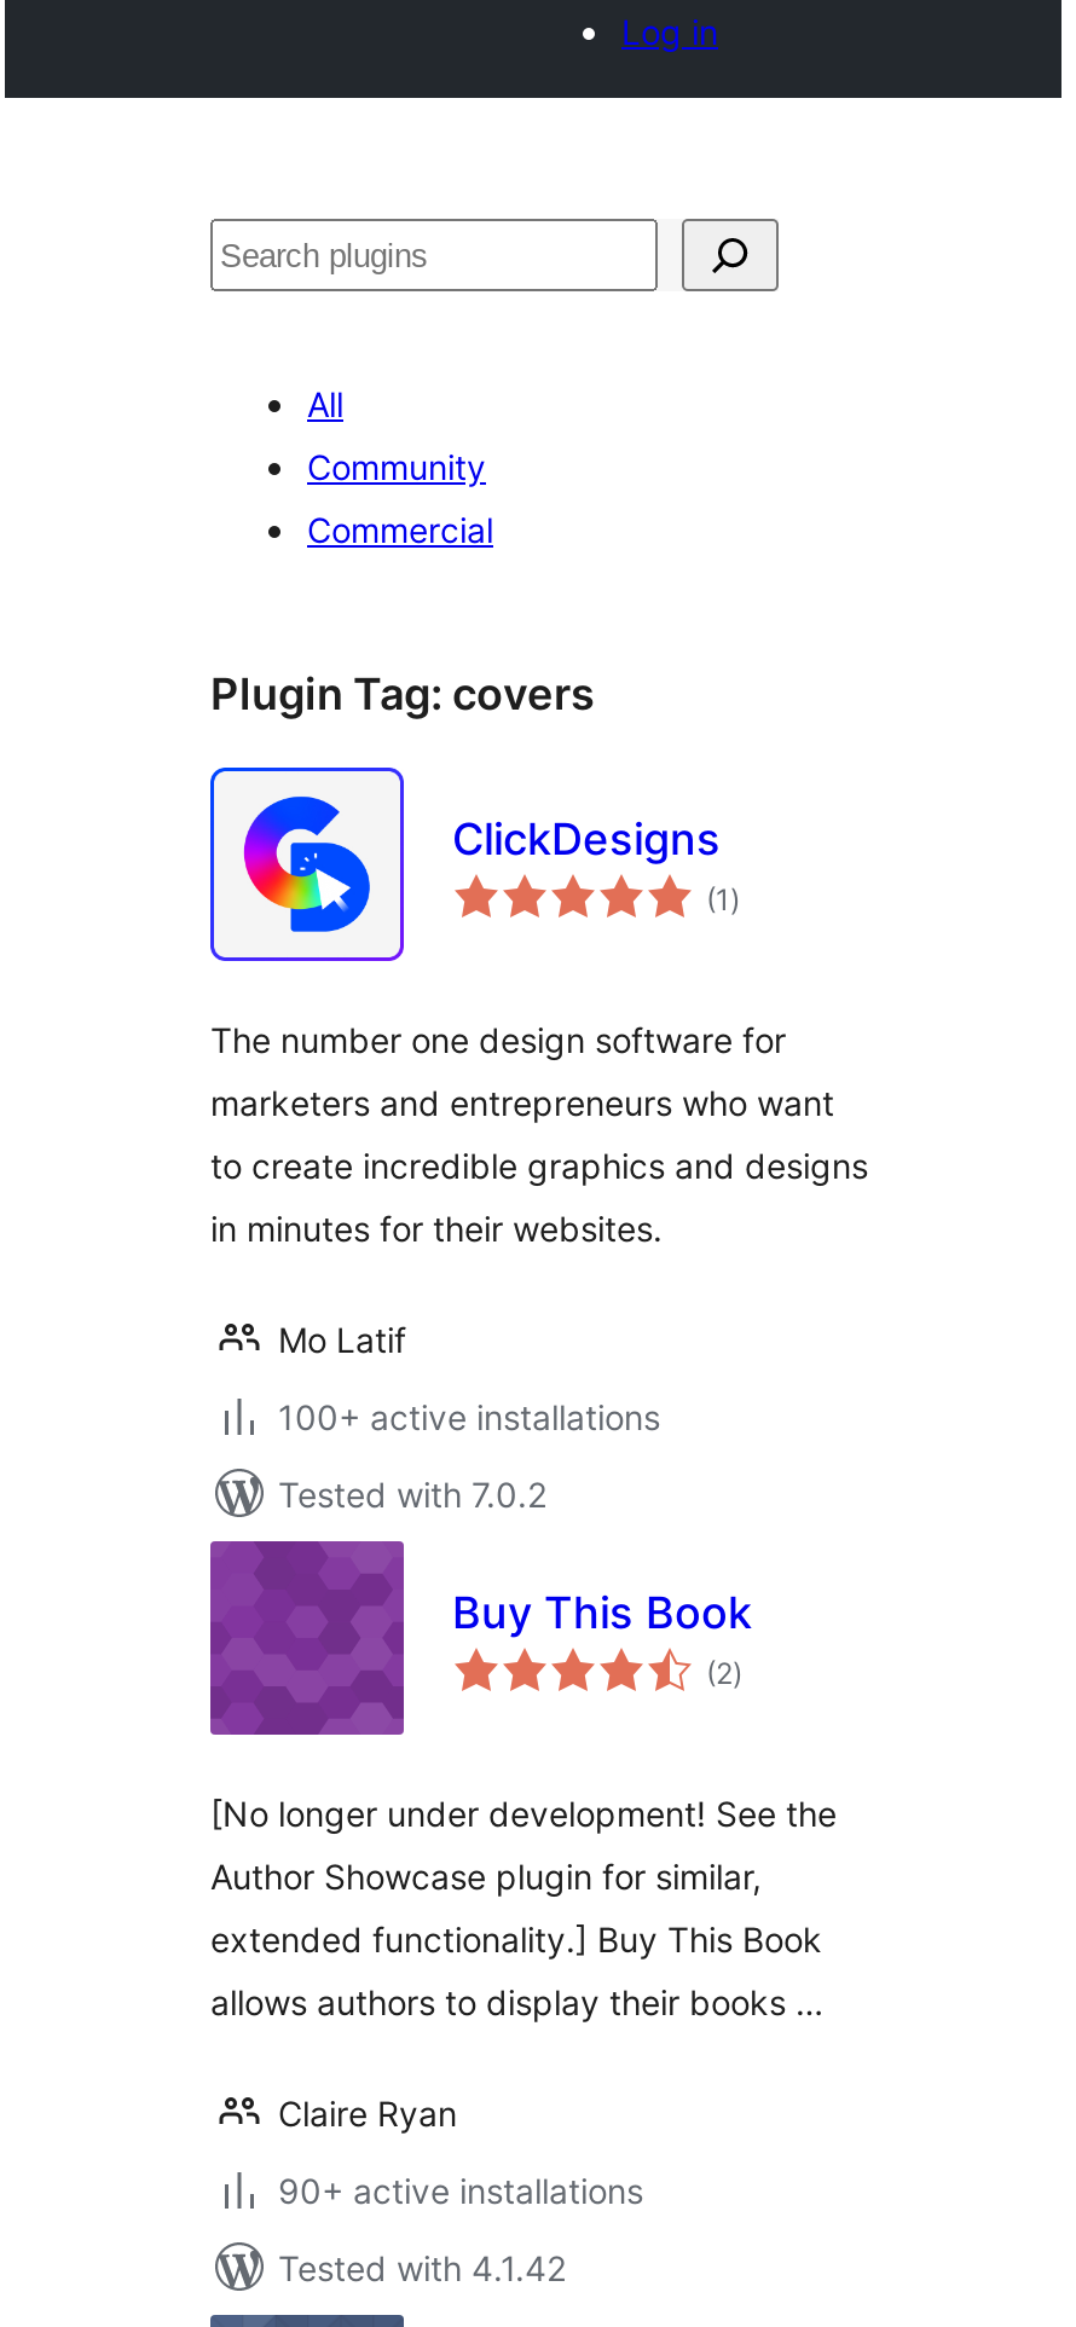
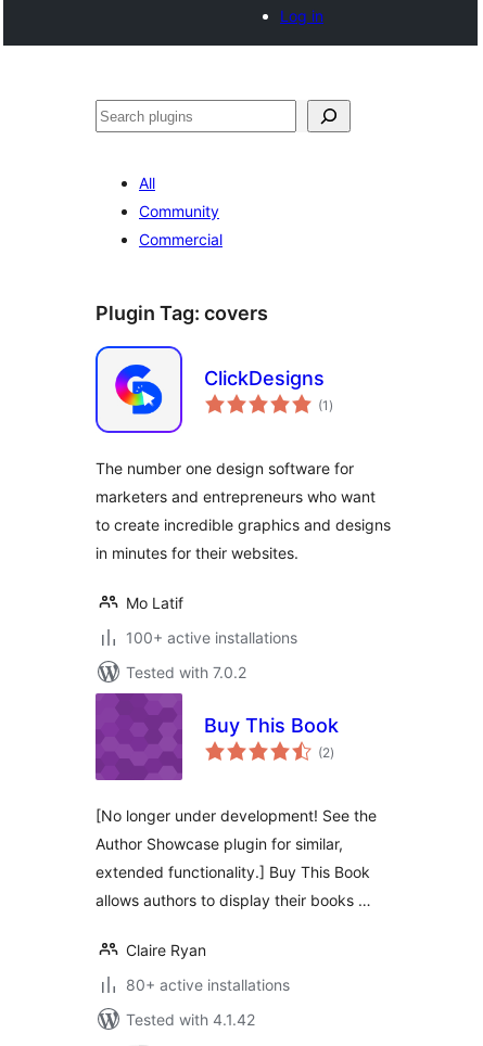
- [image]
+ [image]

- 90+ active installations
+ 80+ active installations
